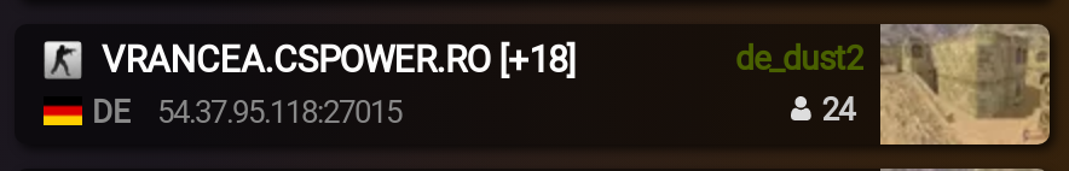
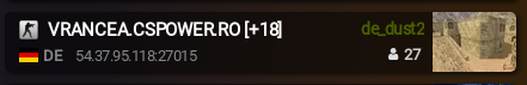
- 24
+ 27
